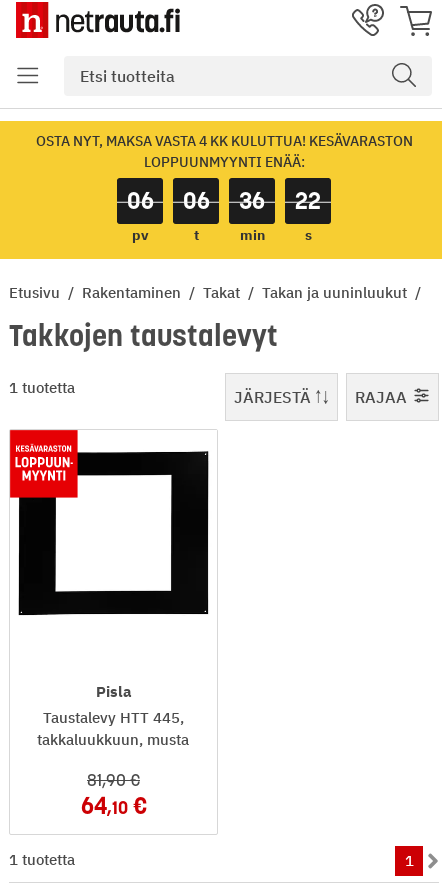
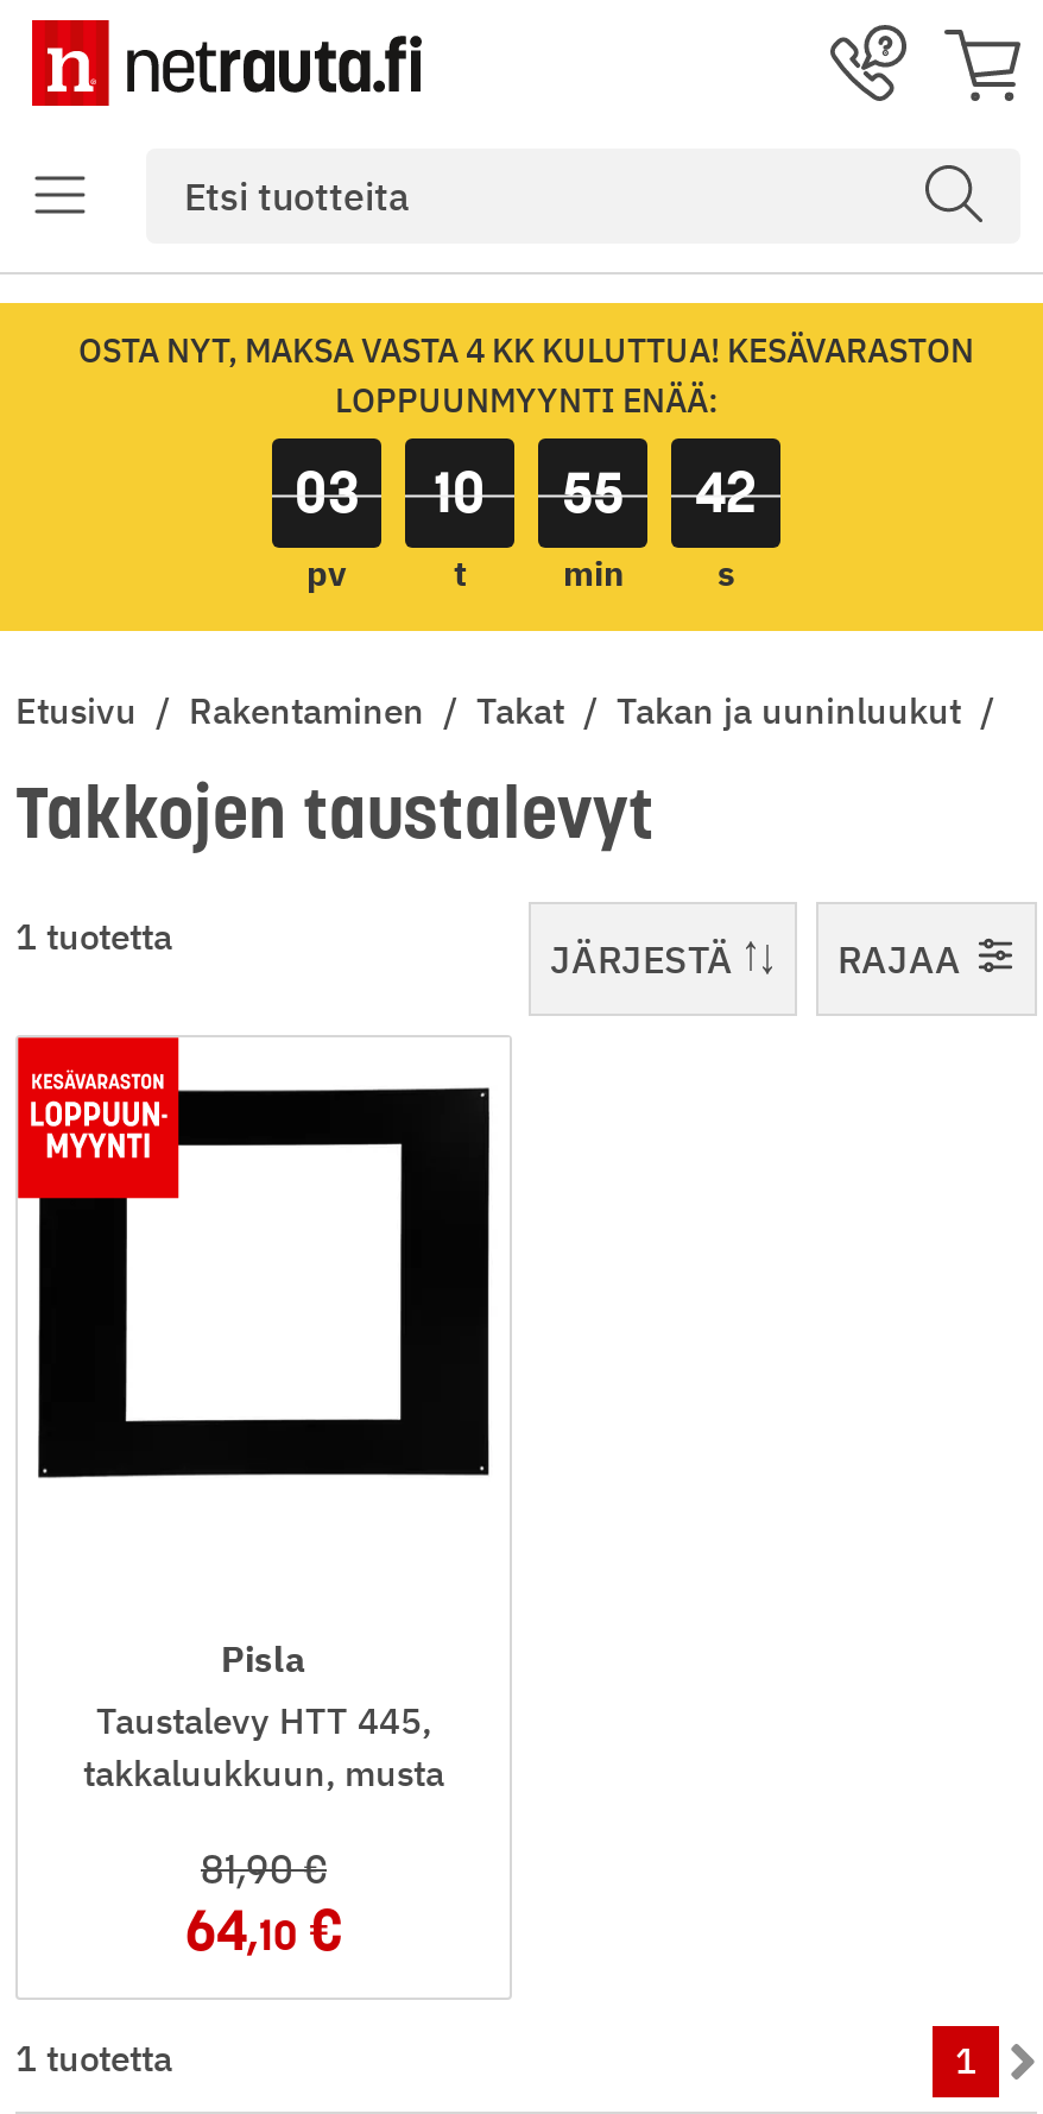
- 06
+ 03

- 06
+ 10

- 36
+ 55

- 22
+ 42
